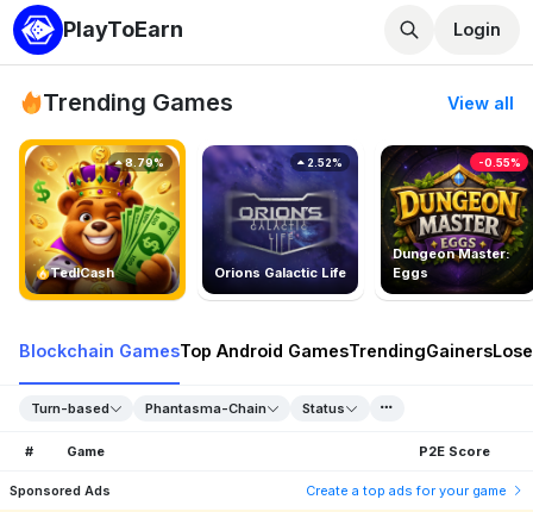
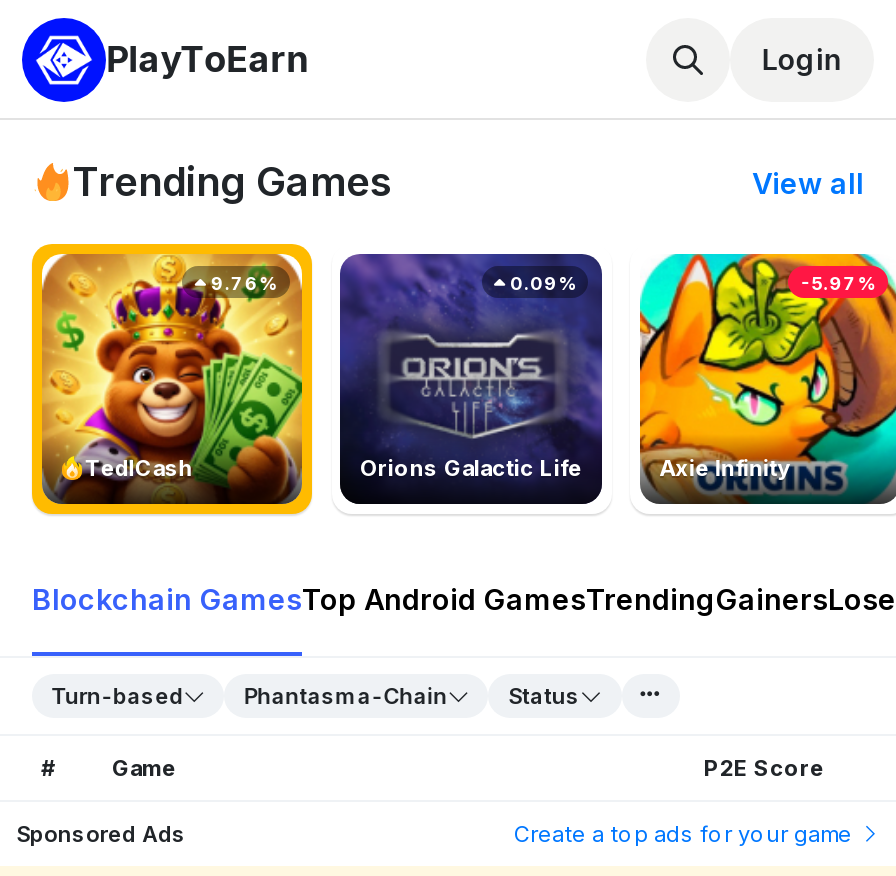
- [image]
- Dungeon Master:
- Eggs
+ [image]
+ Axie Infinity

- 8.79%
+ 9.76%

- 2.52%
+ 0.09%

- -0.55%
+ -5.97%
